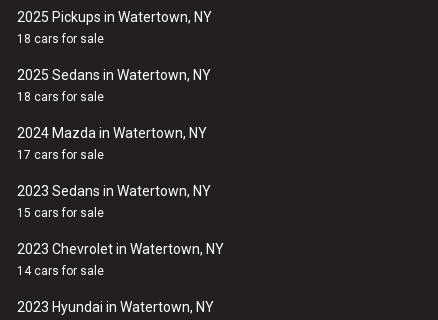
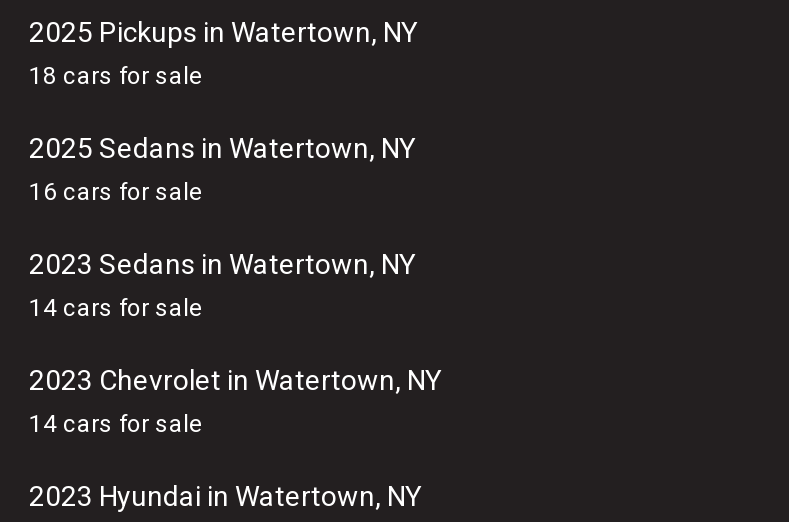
- 18 cars for sale
- 2024 Mazda in Watertown, NY
- 17 cars for sale
+ 16 cars for sale

- 15 cars for sale
+ 14 cars for sale
